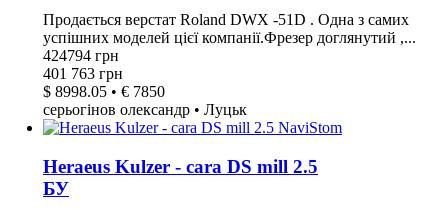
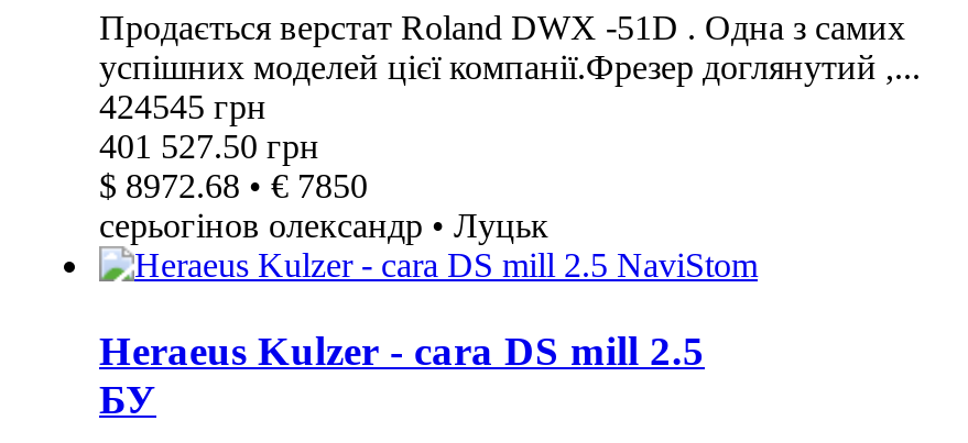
- 424794 грн
+ 424545 грн

- 401 763 грн
+ 401 527.50 грн

- $ 8998.05 • € 7850
+ $ 8972.68 • € 7850
